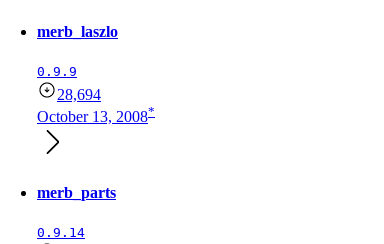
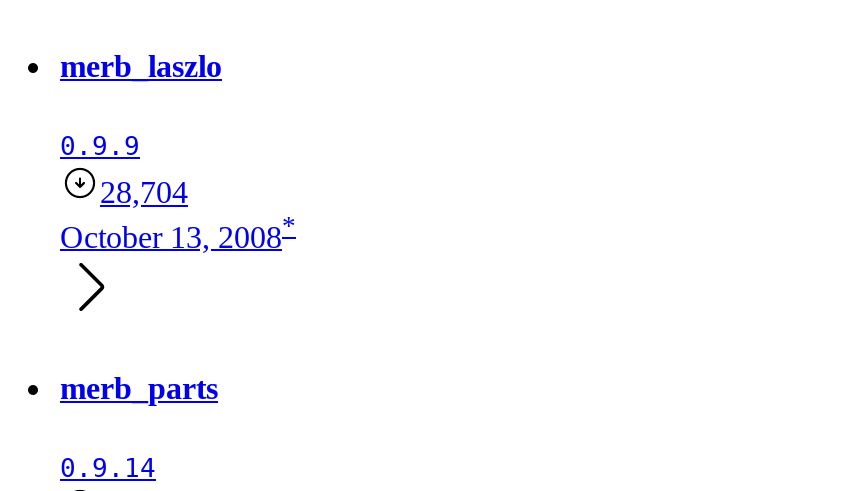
- 28,694
+ 28,704
